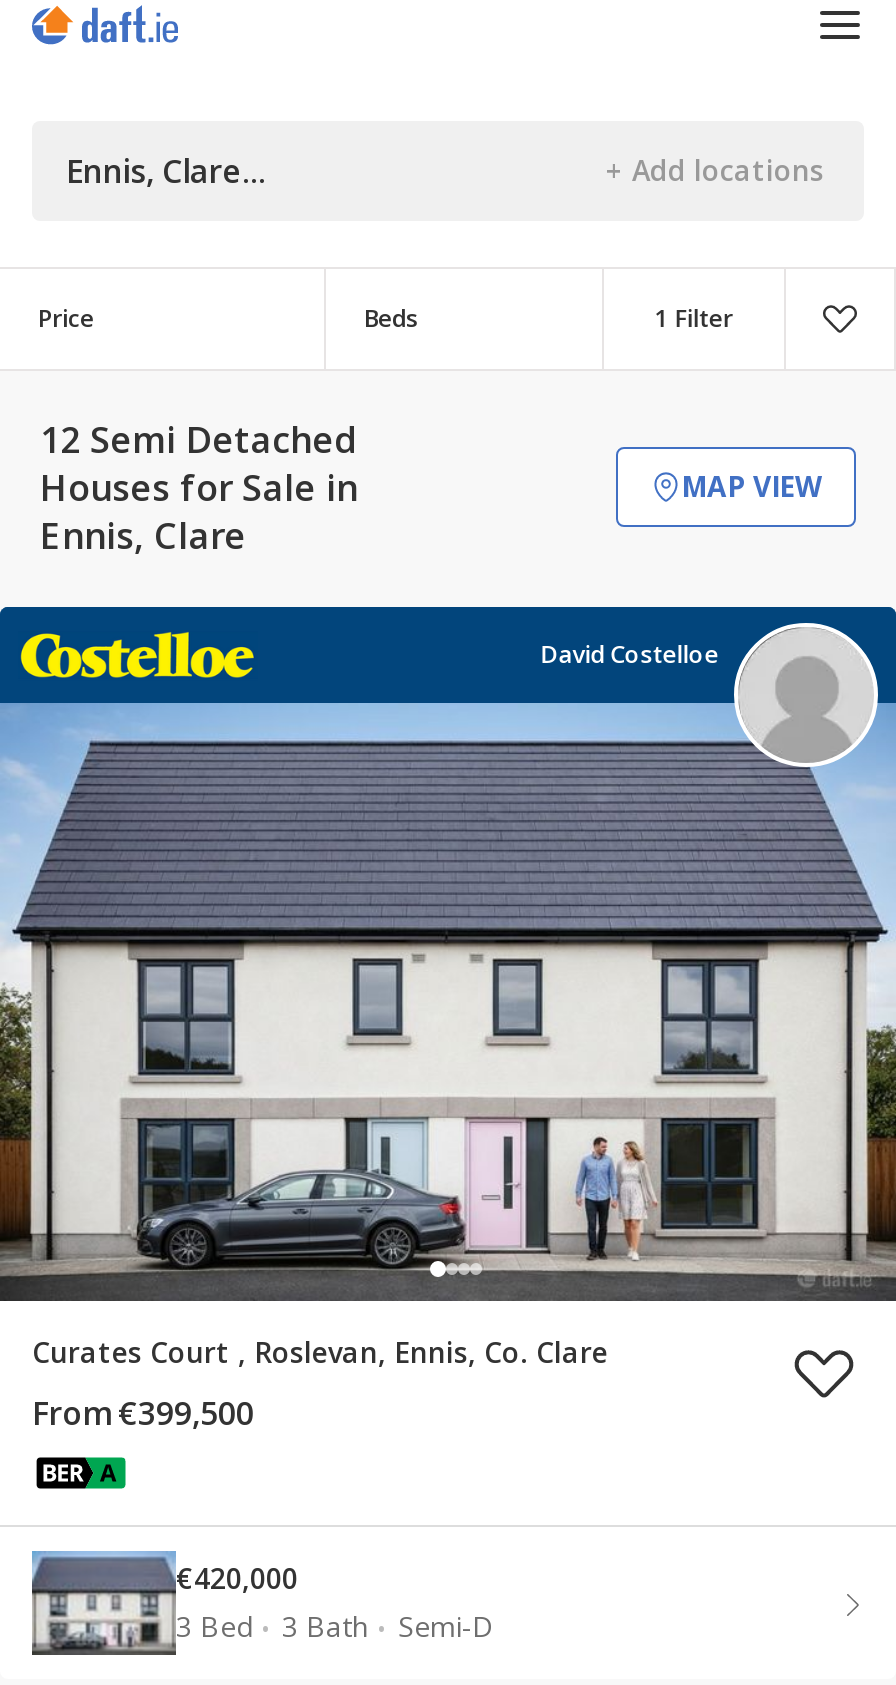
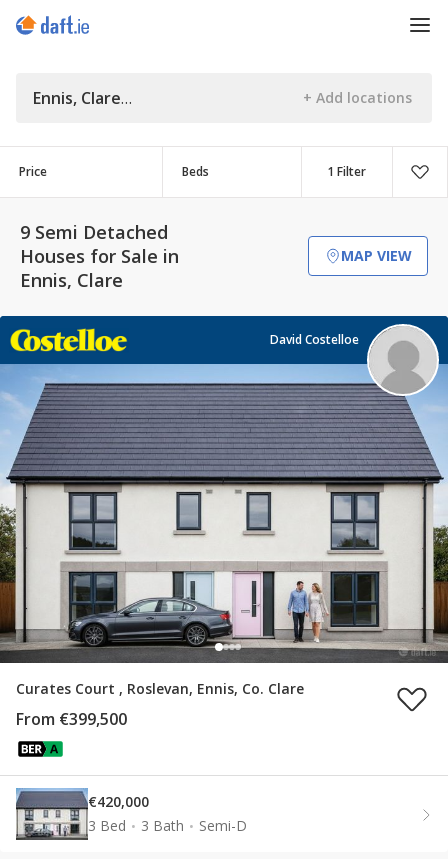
- 12 Semi Detached
+ 9 Semi Detached
